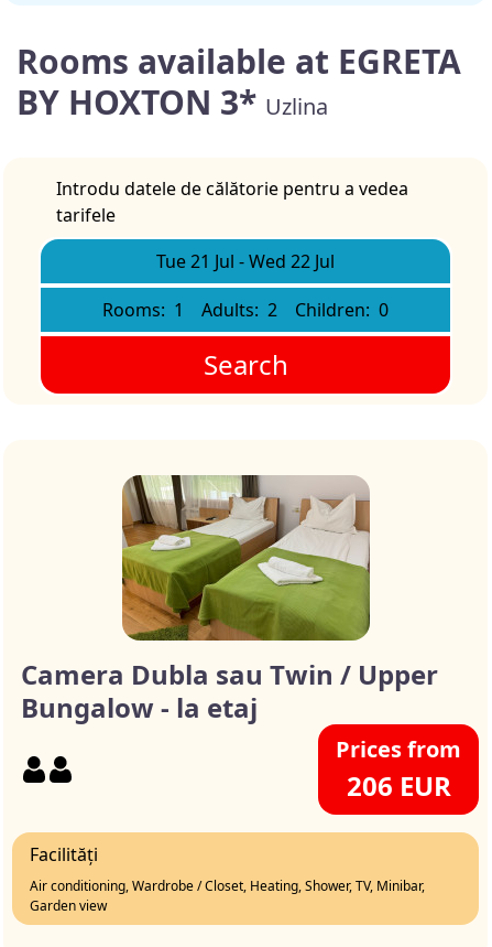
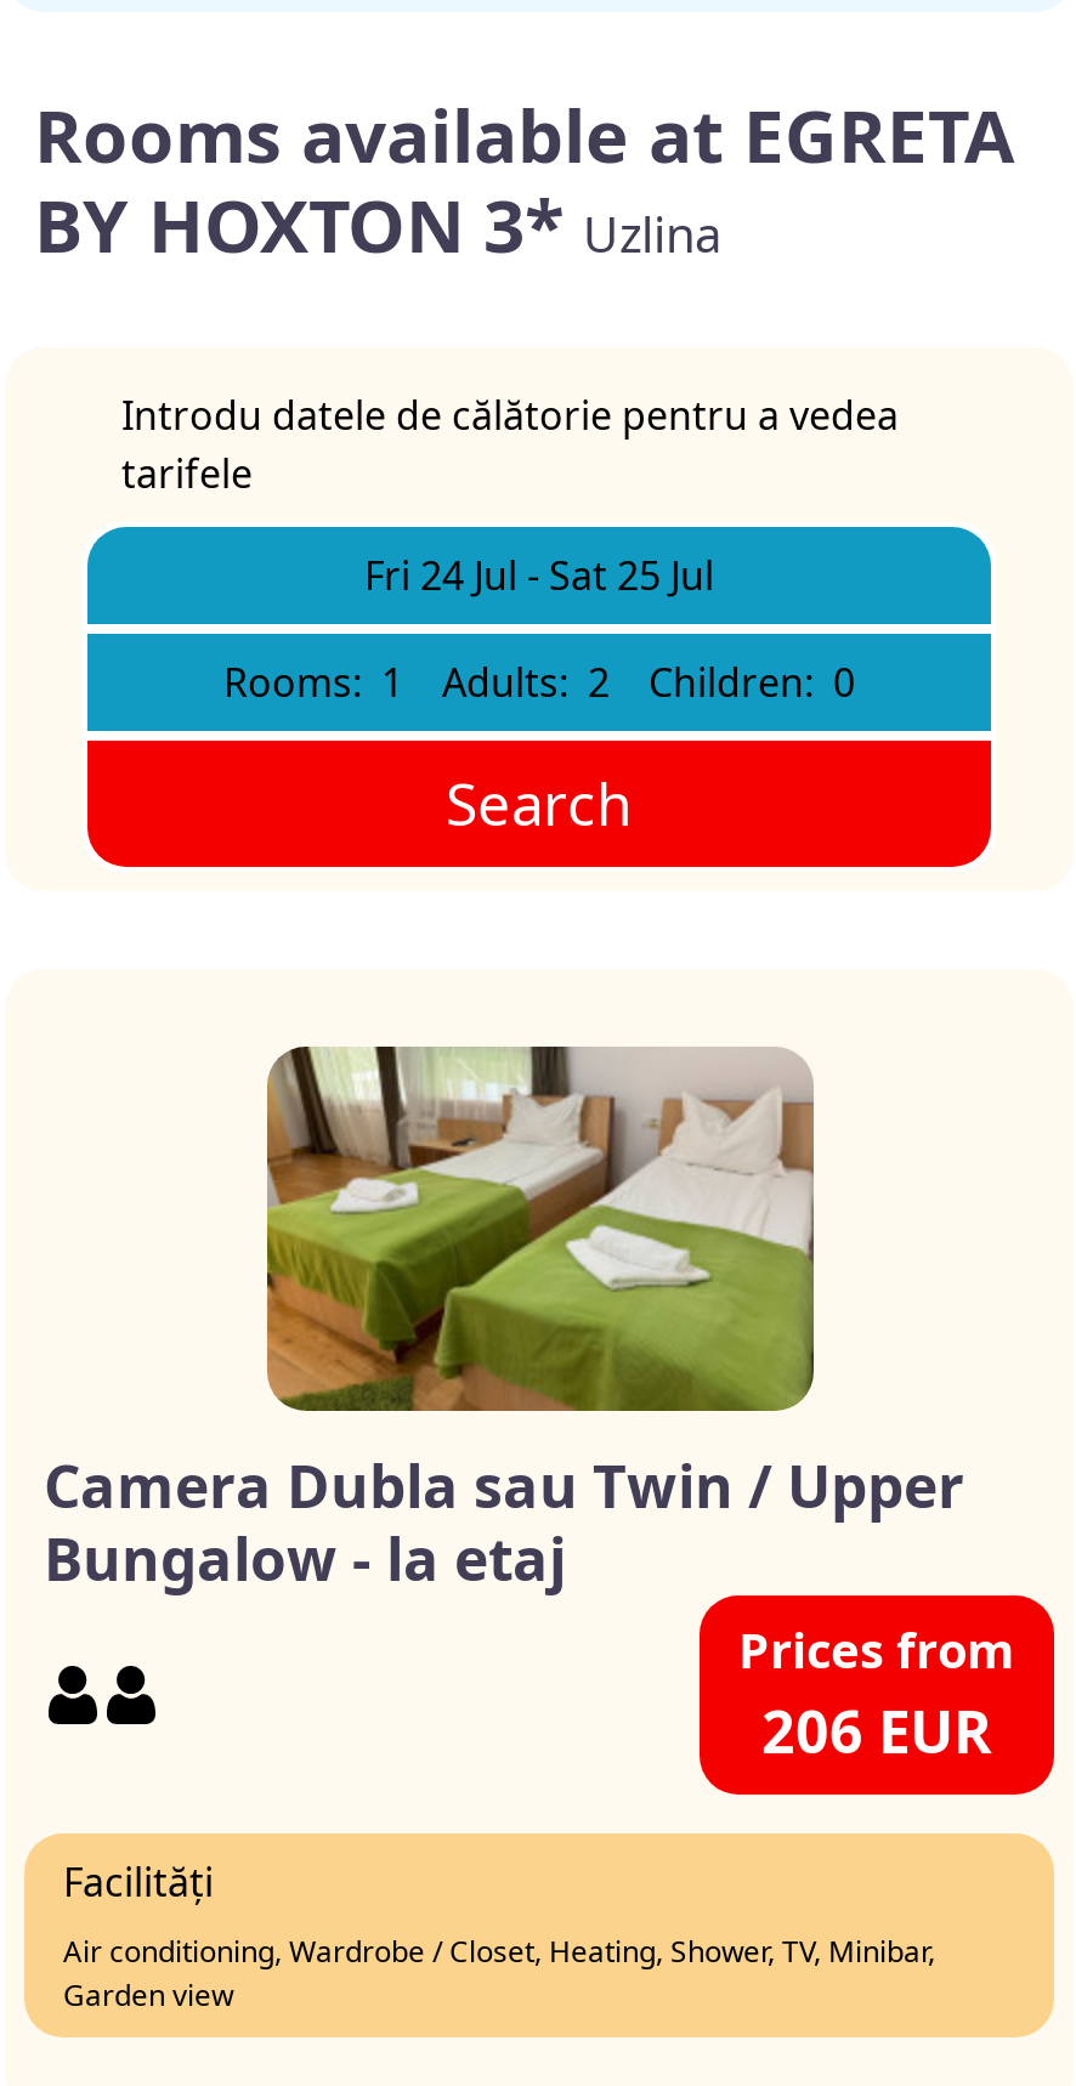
- Tue 21 Jul - Wed 22 Jul
+ Fri 24 Jul - Sat 25 Jul
